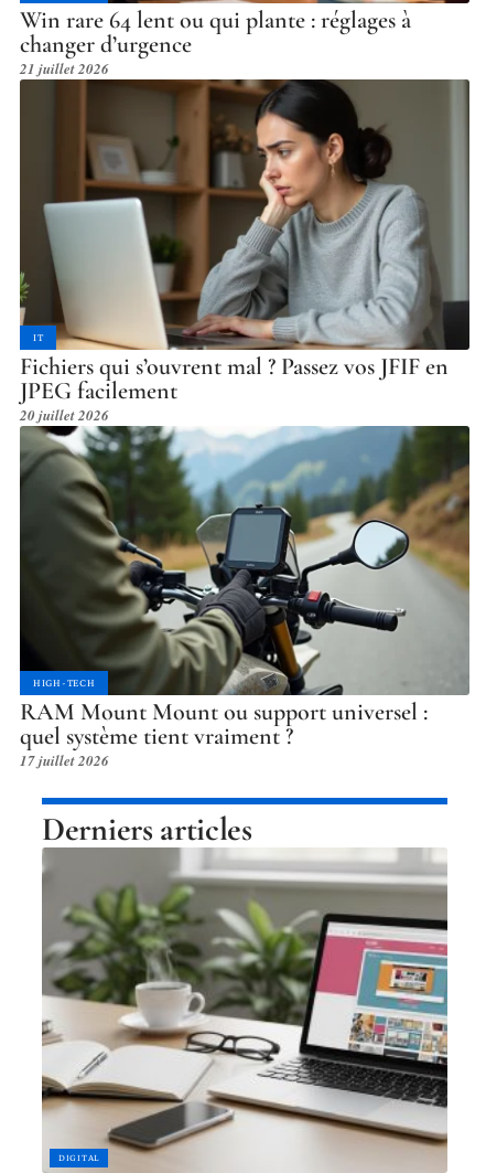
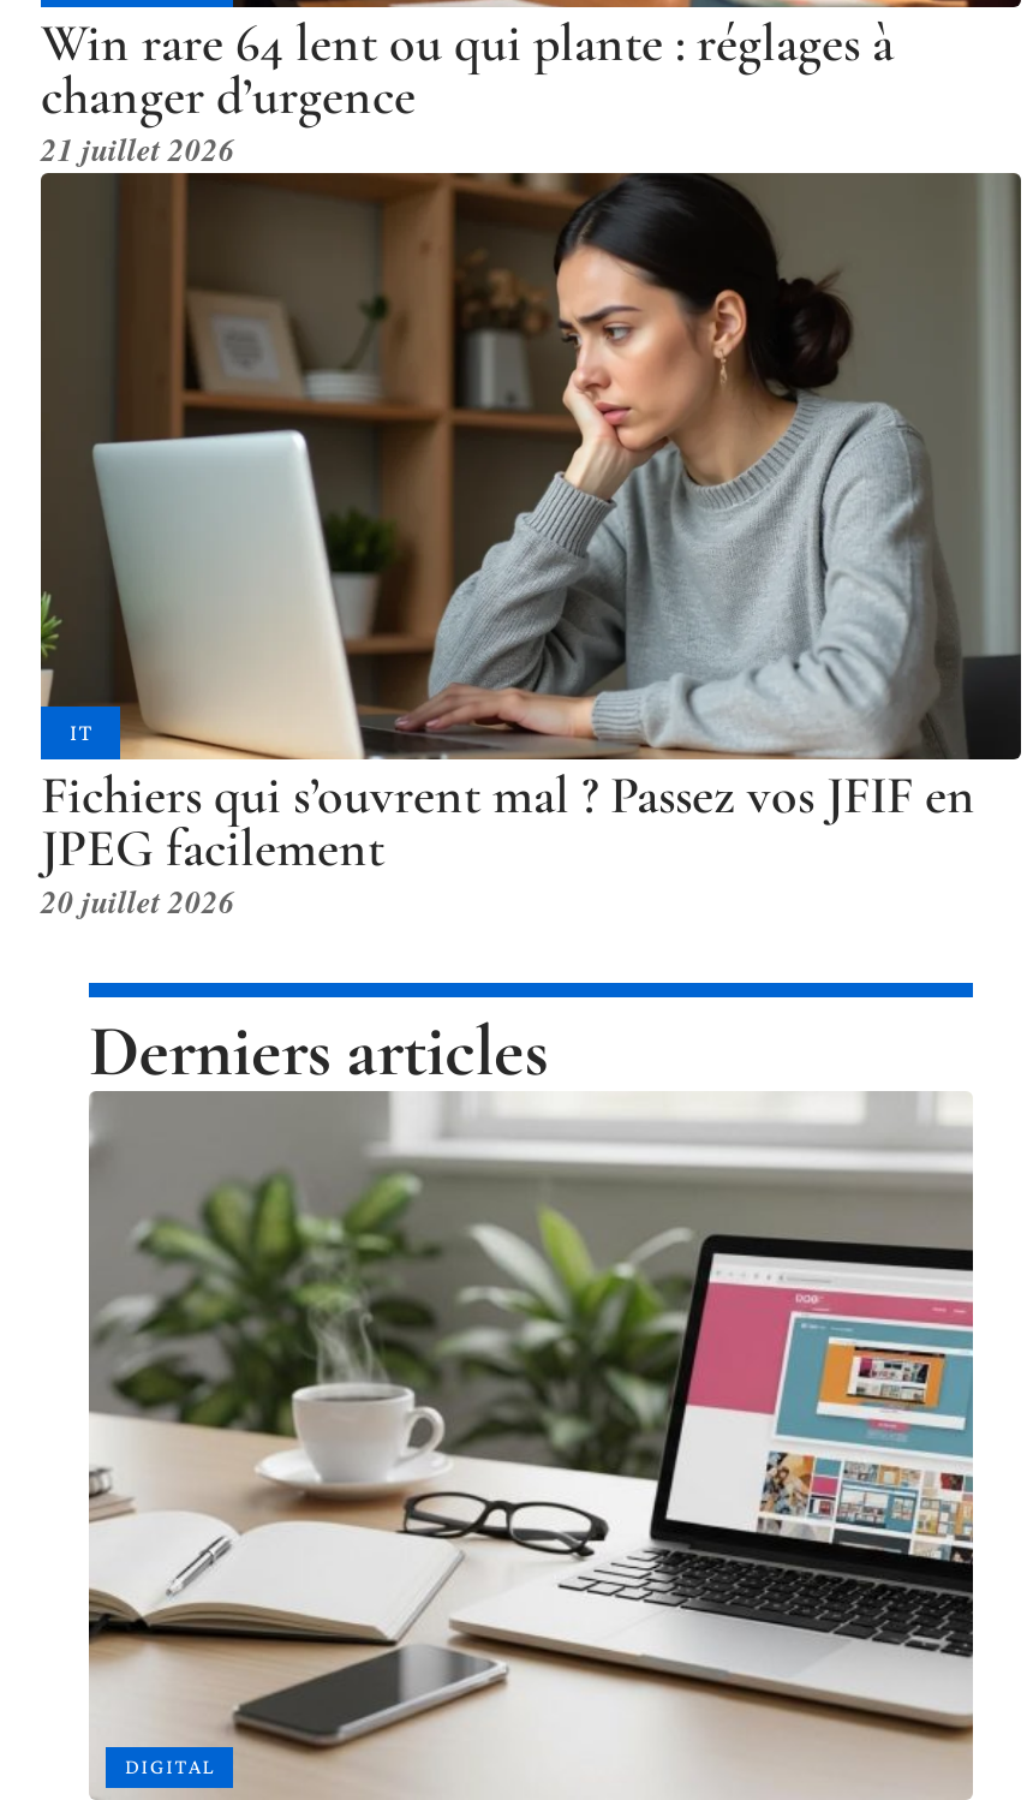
- [image]
- HIGH-TECH
- RAM Mount Mount ou support universel :
- quel système tient vraiment ?
- 17 juillet 2026
